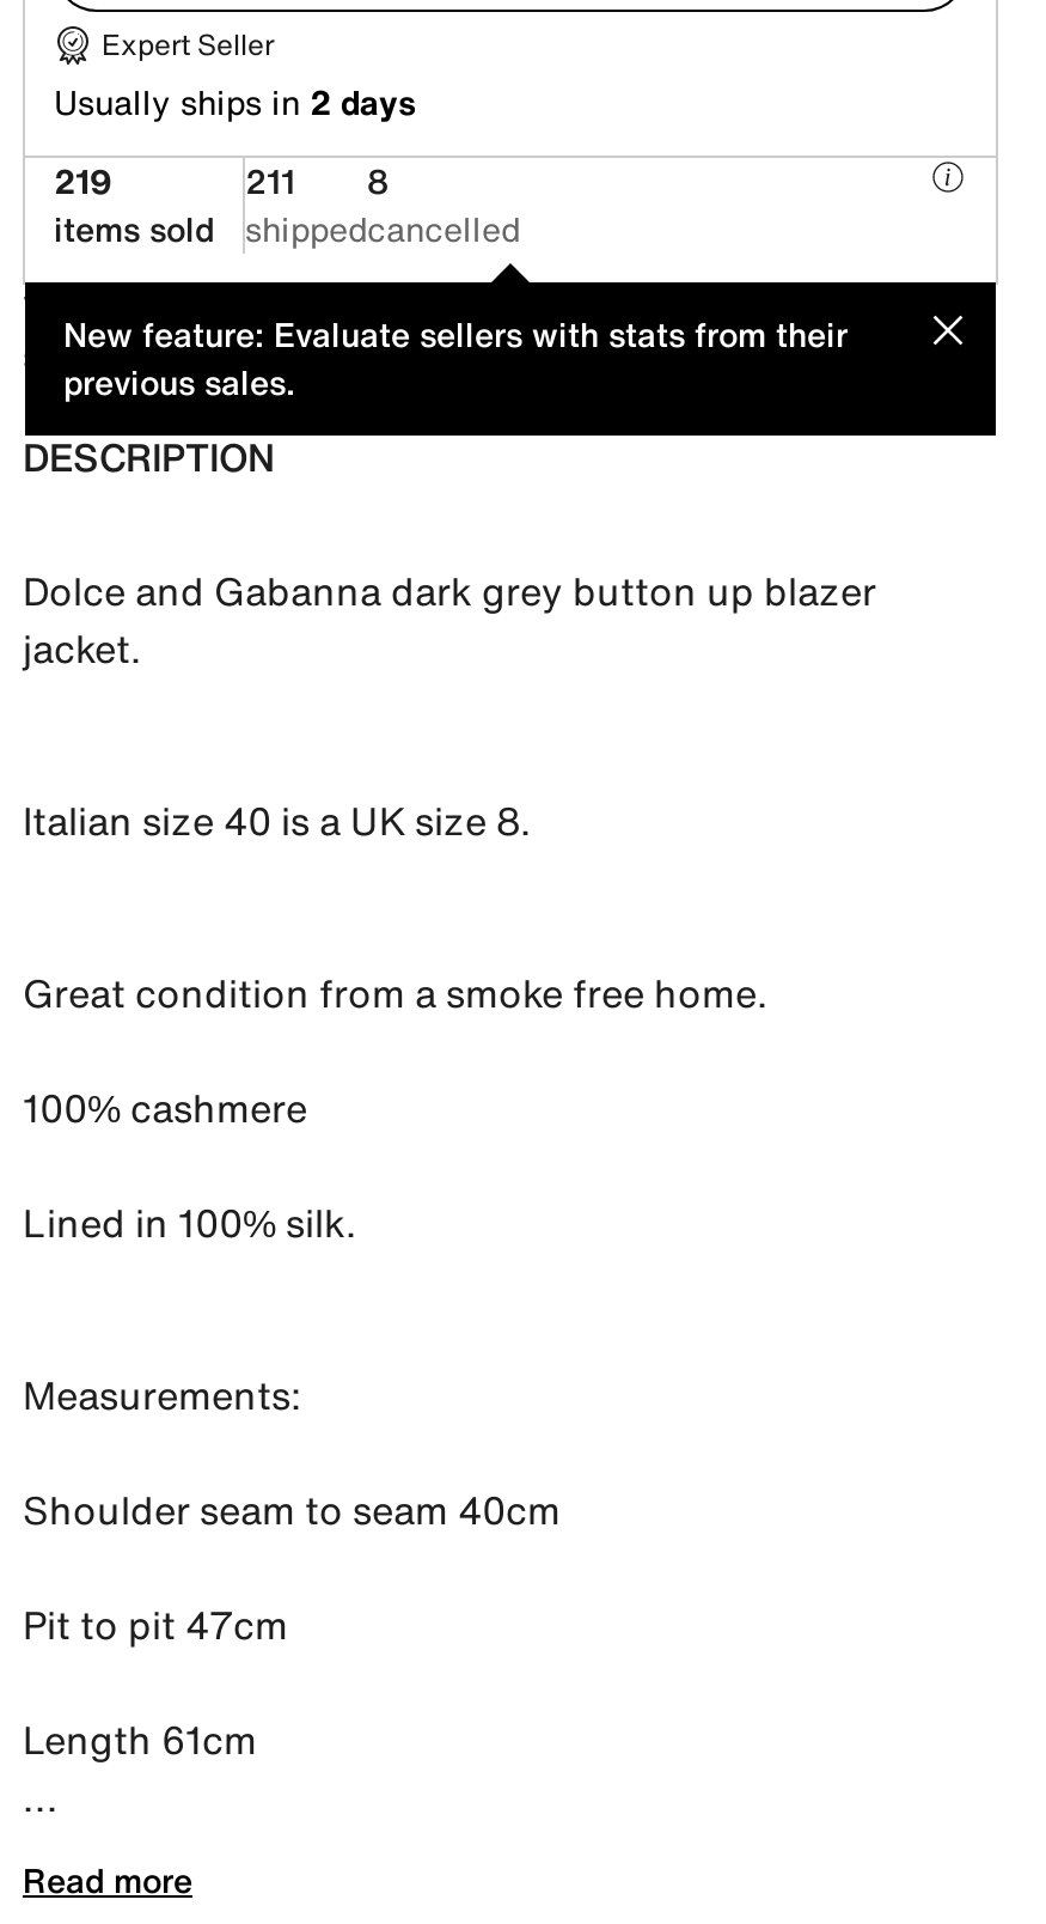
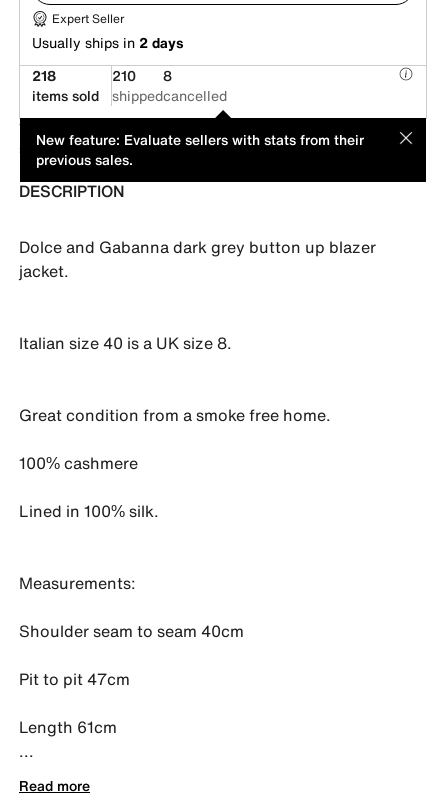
- 219
+ 218

- 211 8
+ 210 8
